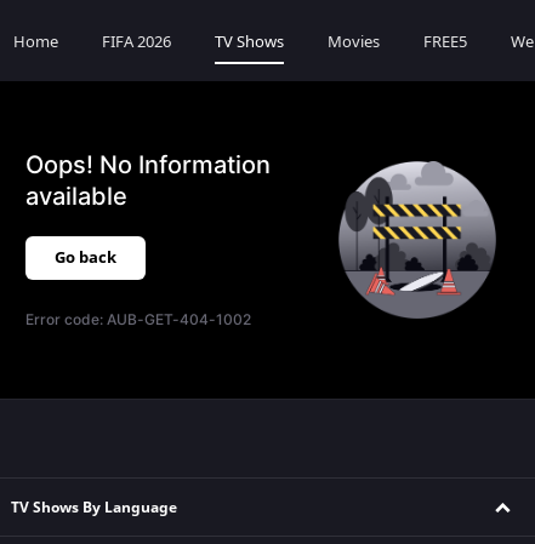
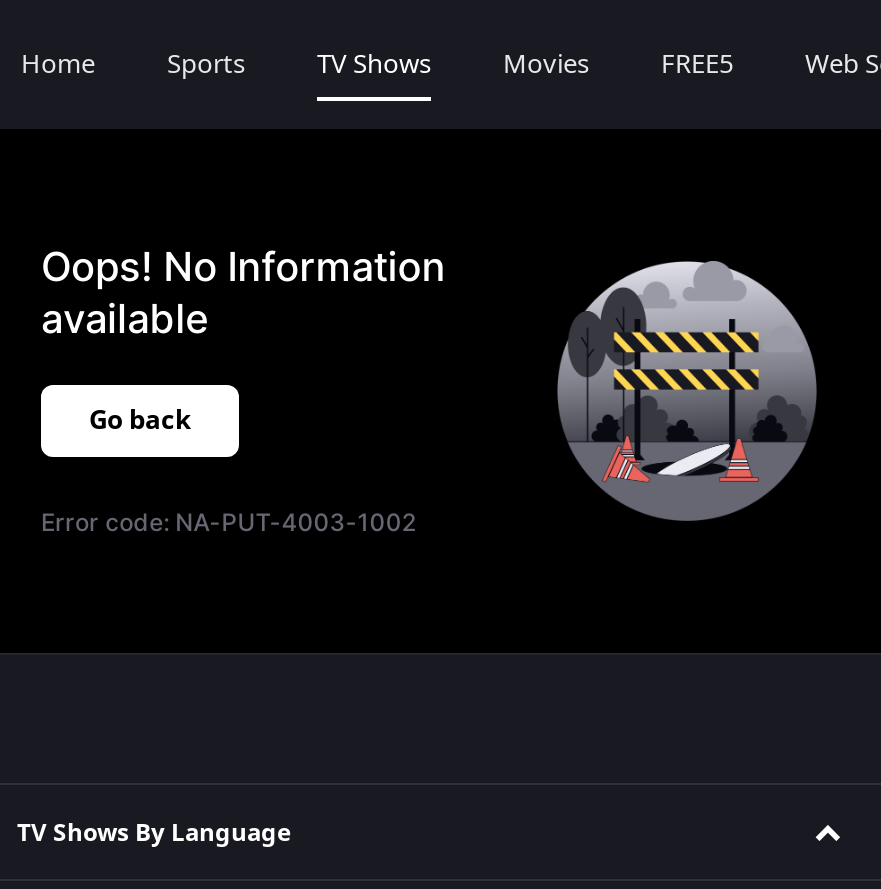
- FIFA 2026
+ Sports

- Error code: AUB-GET-404-1002
+ Error code: NA-PUT-4003-1002
